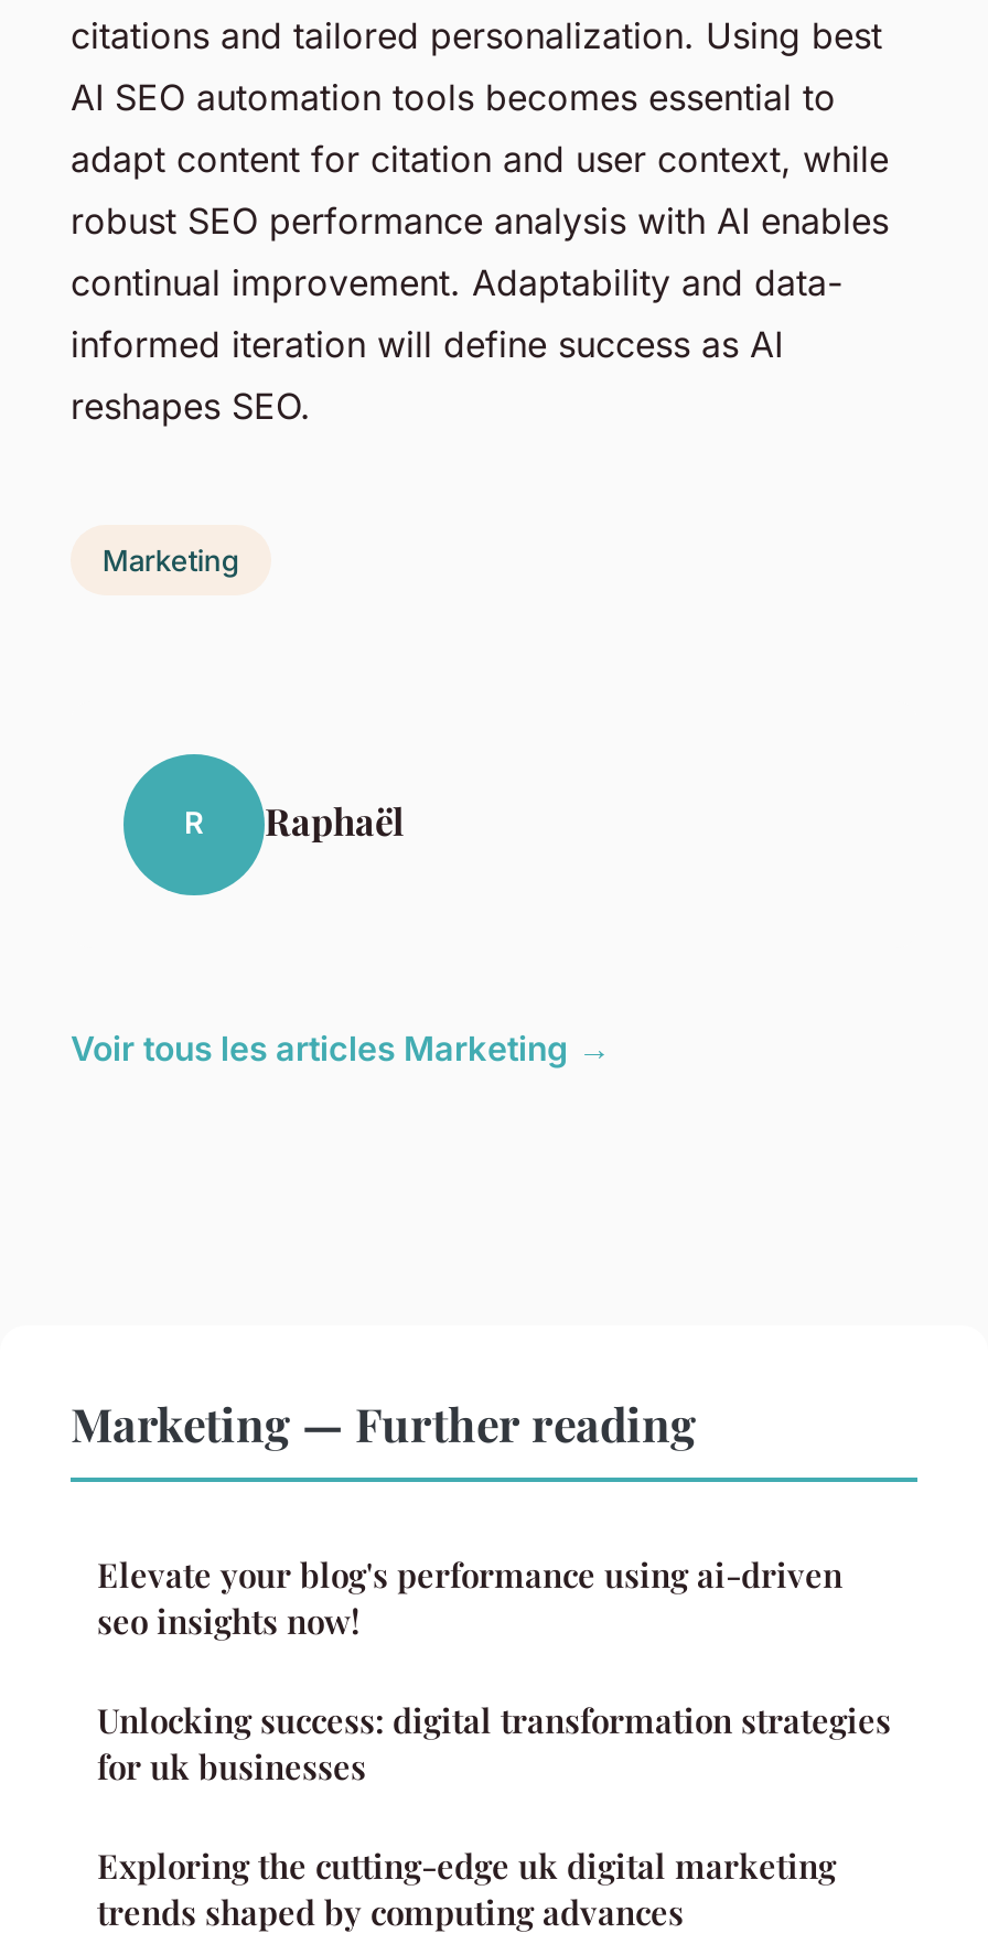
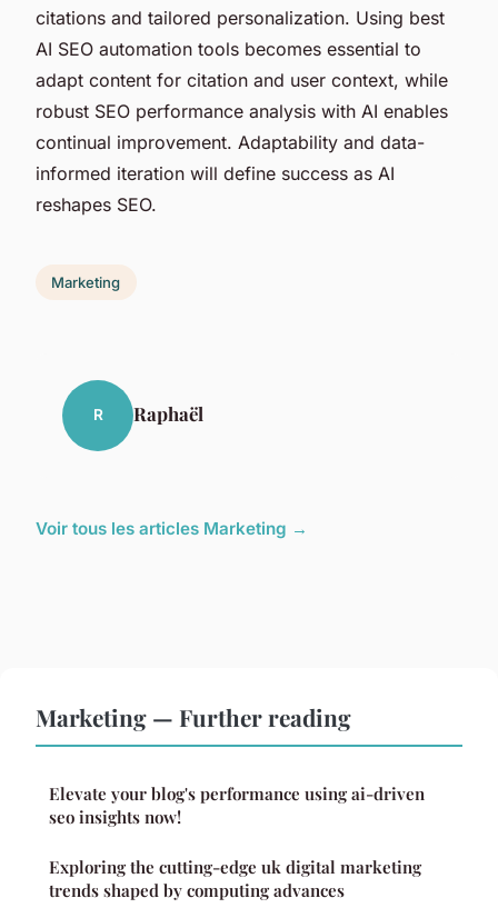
- Unlocking success: digital transformation strategies
- for uk businesses
